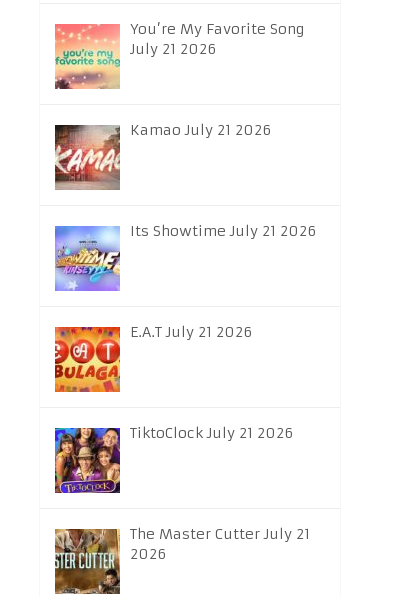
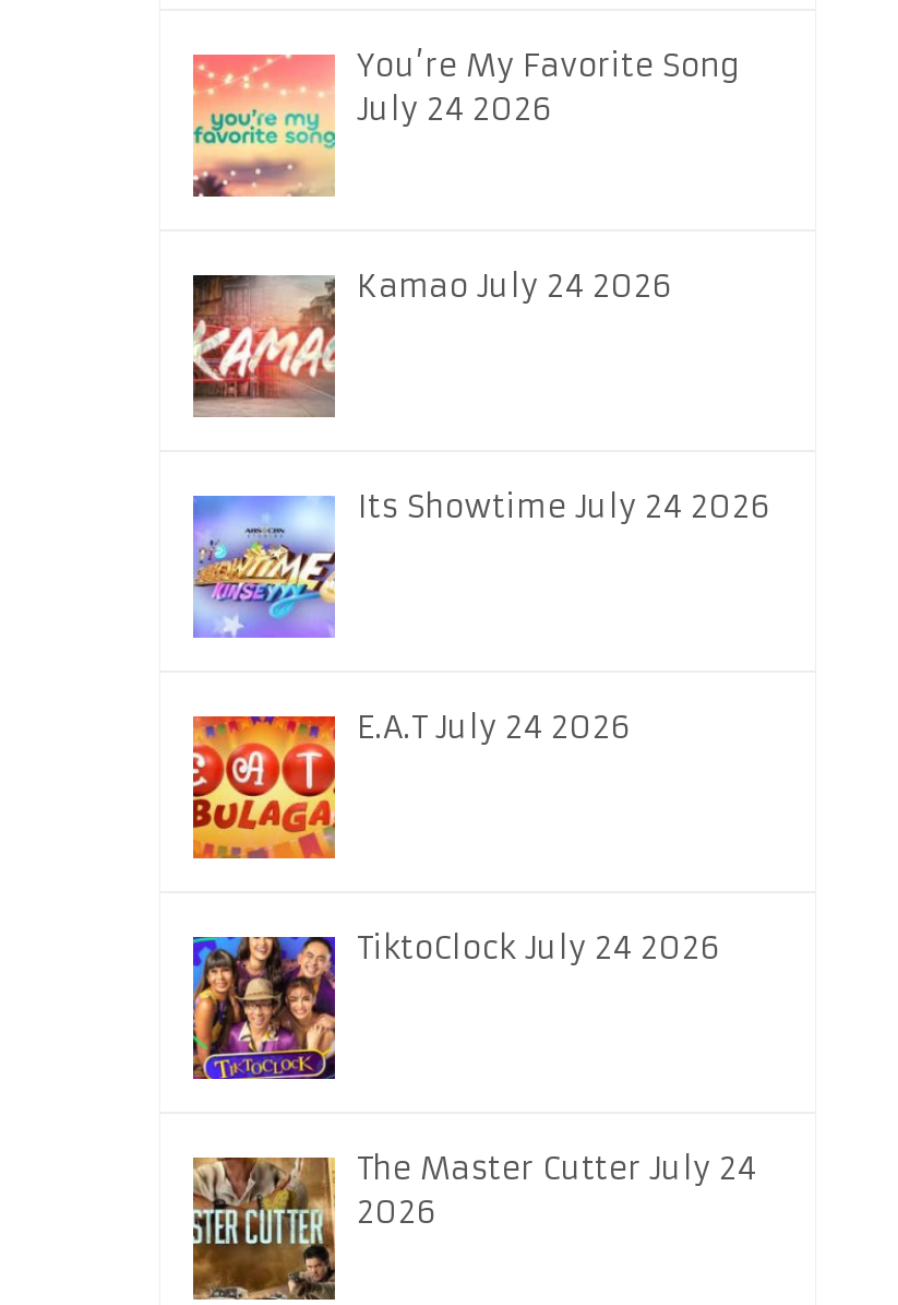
- July 21 2026
+ July 24 2026

- Kamao July 21 2026
+ Kamao July 24 2026

- Its Showtime July 21 2026
+ Its Showtime July 24 2026

- E.A.T July 21 2026
+ E.A.T July 24 2026

- TiktoClock July 21 2026
+ TiktoClock July 24 2026

- The Master Cutter July 21
+ The Master Cutter July 24
